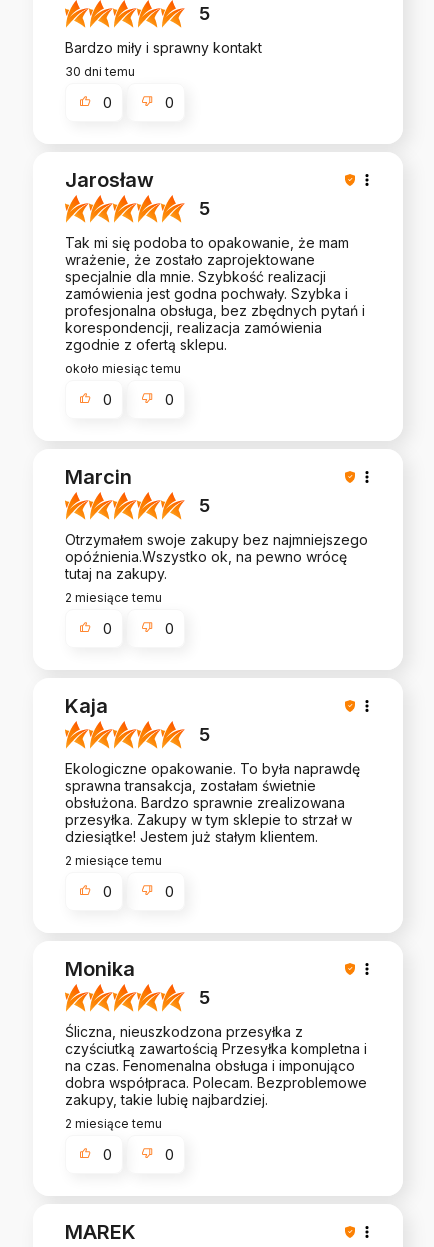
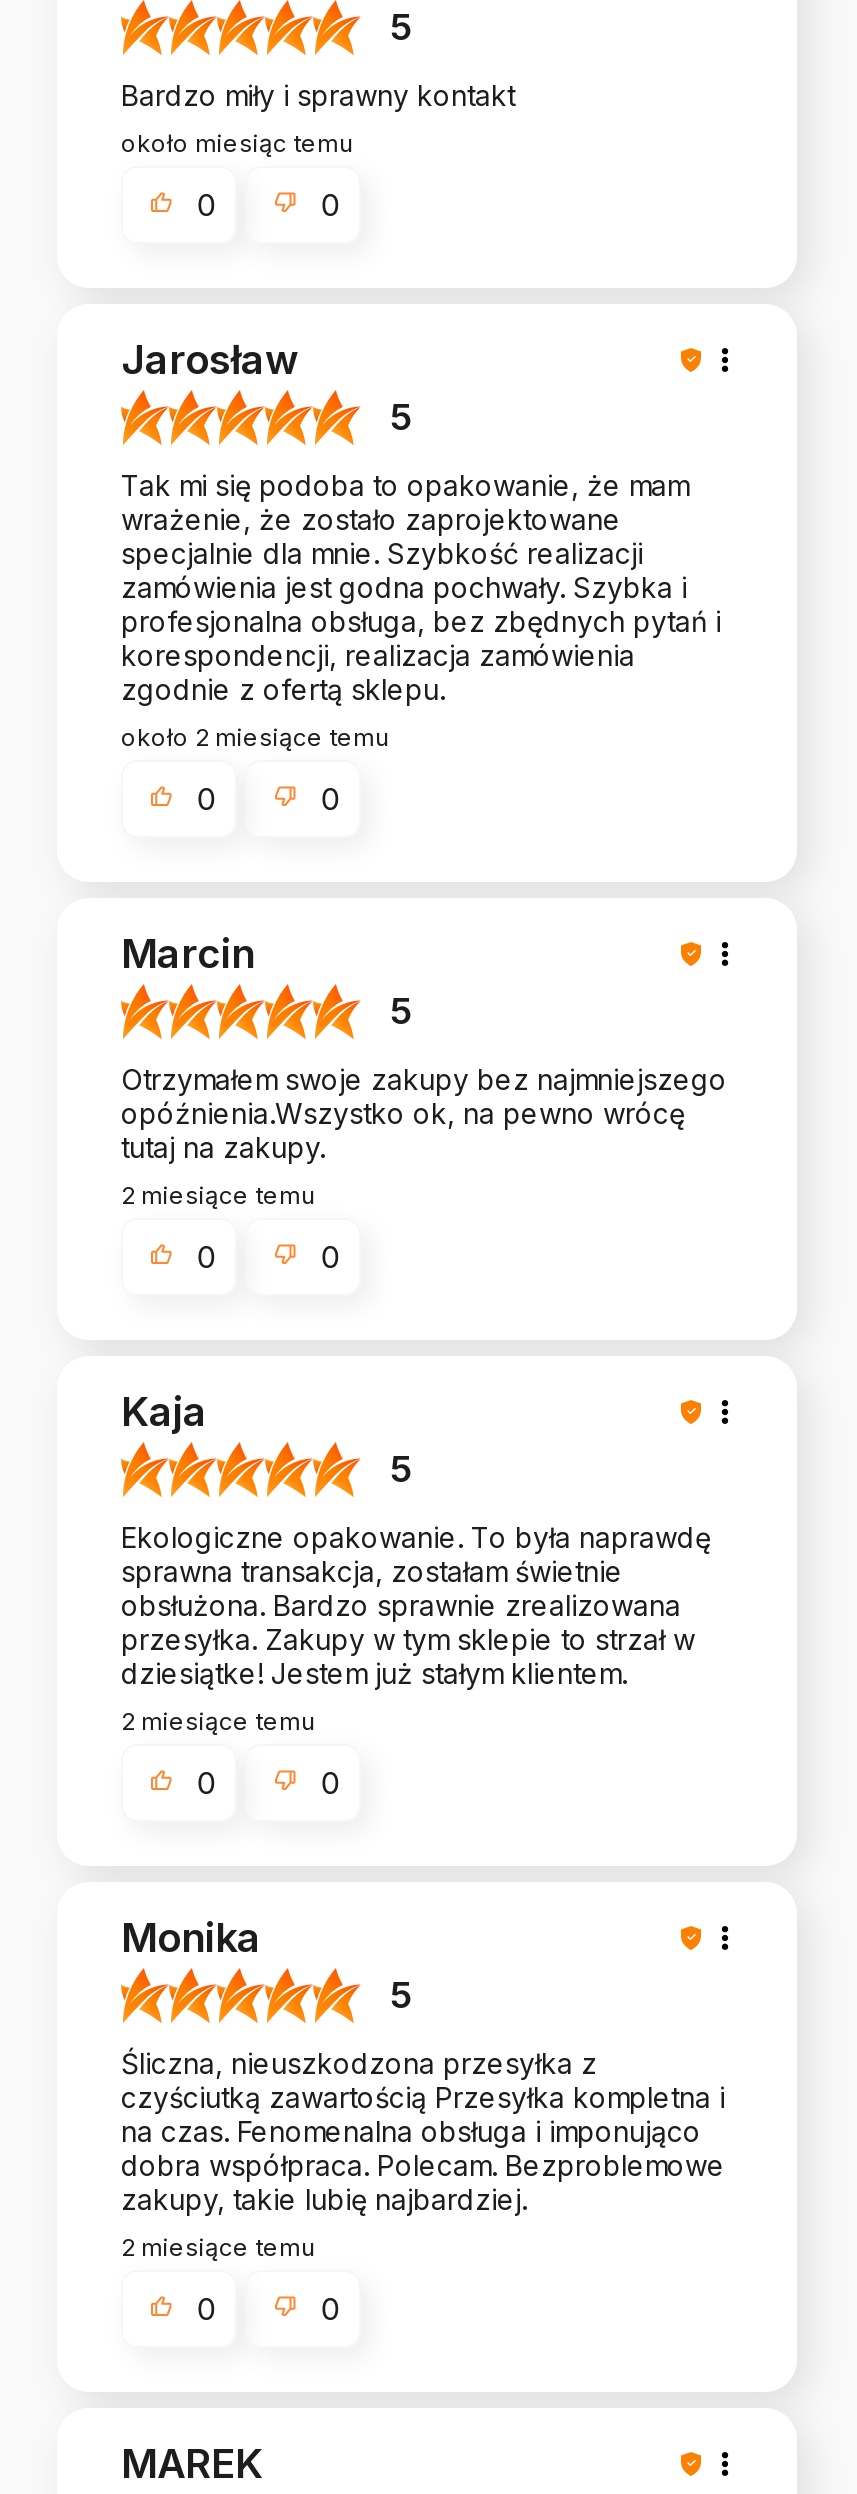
- 30 dni temu

+ około 2 miesiące temu

moved up: około miesiąc temu
